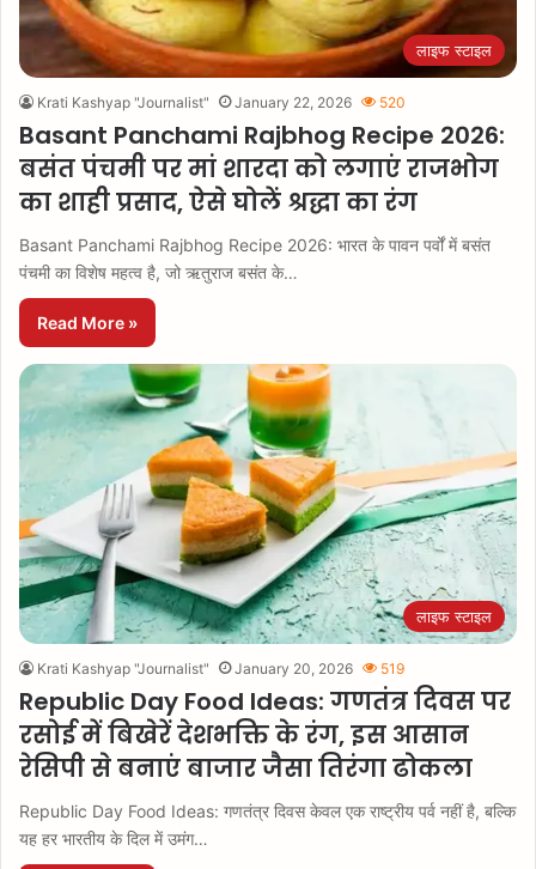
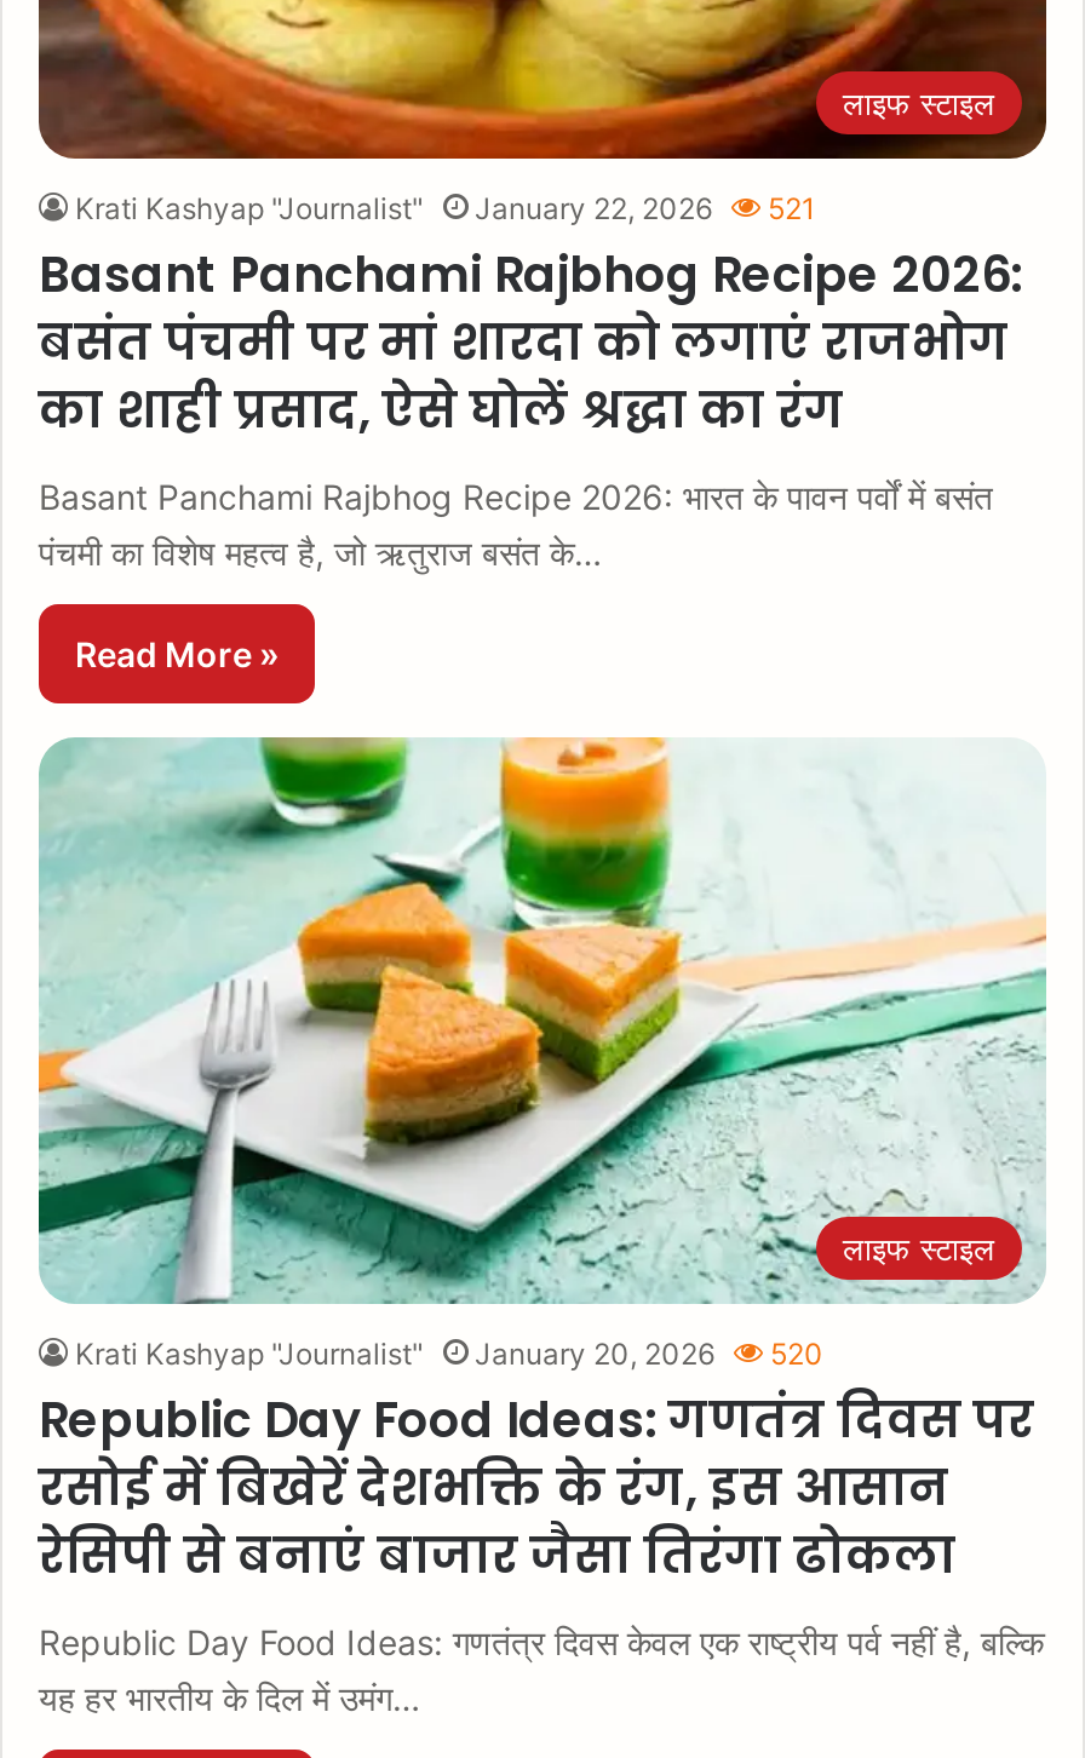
- Krati Kashyap "Journalist" January 22, 2026 520
+ Krati Kashyap "Journalist" January 22, 2026 521

- Krati Kashyap "Journalist" January 20, 2026 519
+ Krati Kashyap "Journalist" January 20, 2026 520
